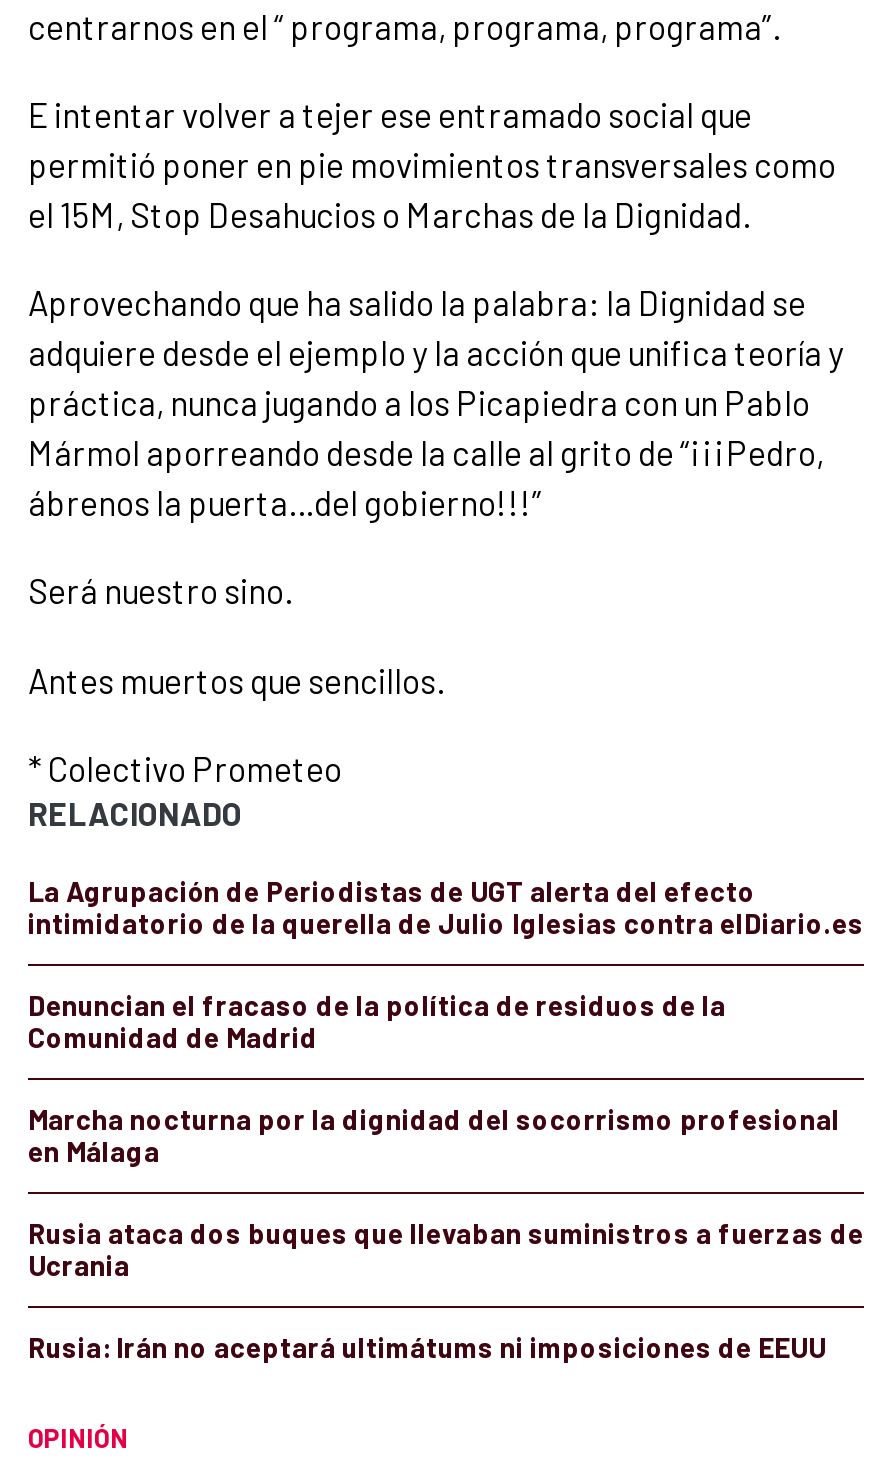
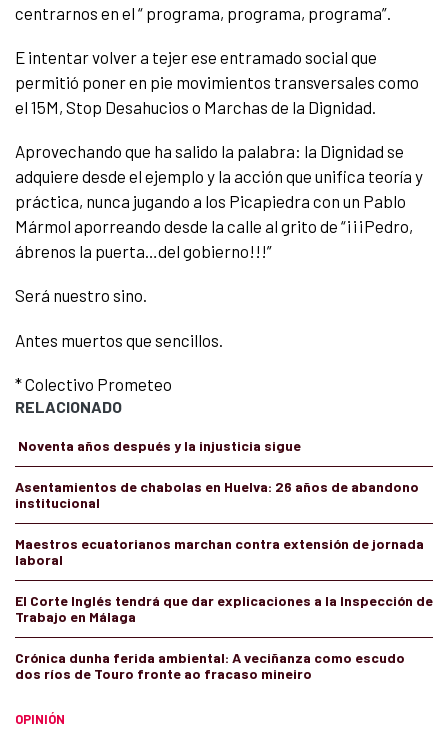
- La Agrupación de Periodistas de UGT alerta del efecto
- intimidatorio de la querella de Julio Iglesias contra elDiario.es
+ Noventa años después y la injusticia sigue

- Denuncian el fracaso de la política de residuos de la
- Comunidad de Madrid
+ Asentamientos de chabolas en Huelva: 26 años de abandono
+ institucional

- Marcha nocturna por la dignidad del socorrismo profesional
- en Málaga
+ Maestros ecuatorianos marchan contra extensión de jornada
+ laboral

- Rusia ataca dos buques que llevaban suministros a fuerzas de
- Ucrania
+ El Corte Inglés tendrá que dar explicaciones a la Inspección de
+ Trabajo en Málaga

- Rusia: Irán no aceptará ultimátums ni imposiciones de EEUU
+ Crónica dunha ferida ambiental: A veciñanza como escudo
+ dos ríos de Touro fronte ao fracaso mineiro
